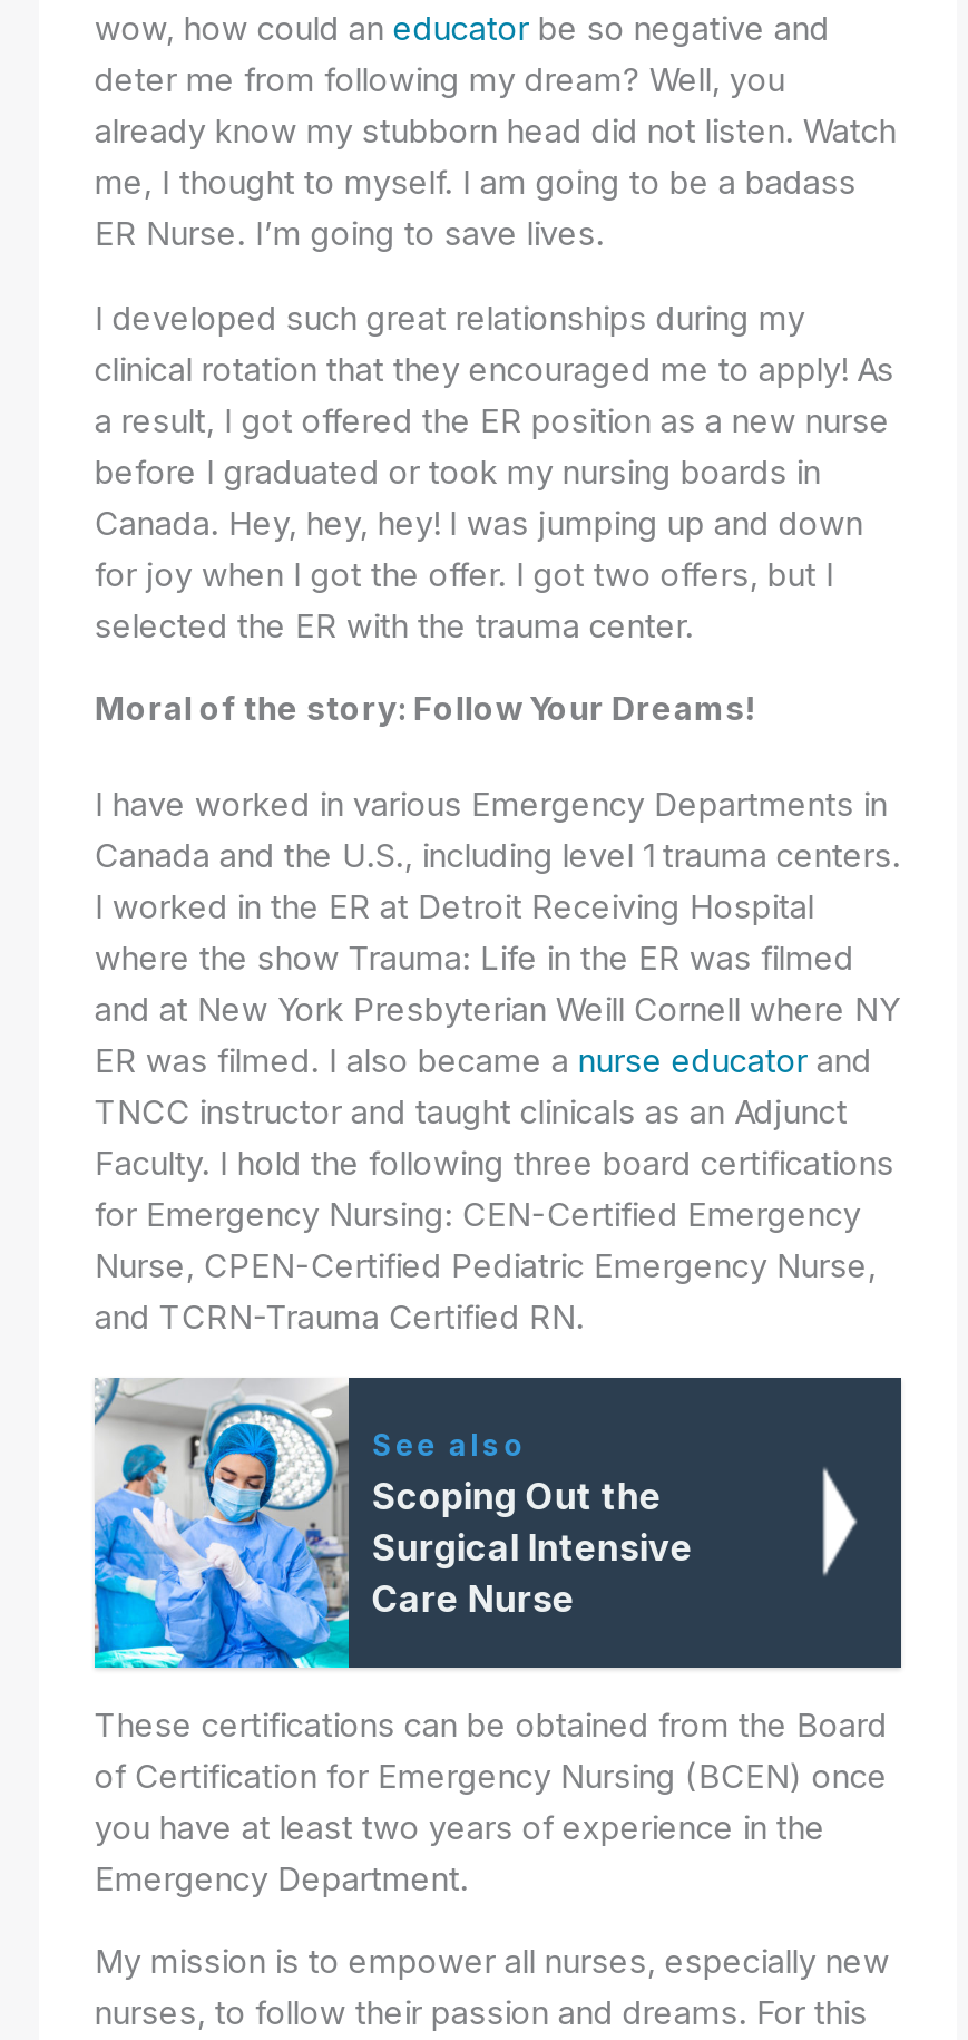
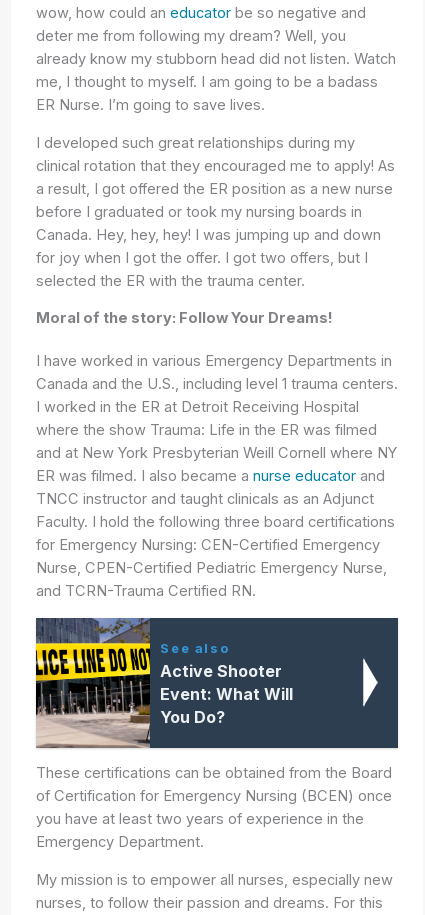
- [image]
- Scoping Out the
- Surgical Intensive
- Care Nurse
+ [image]
+ Active Shooter
+ Event: What Will
+ You Do?
